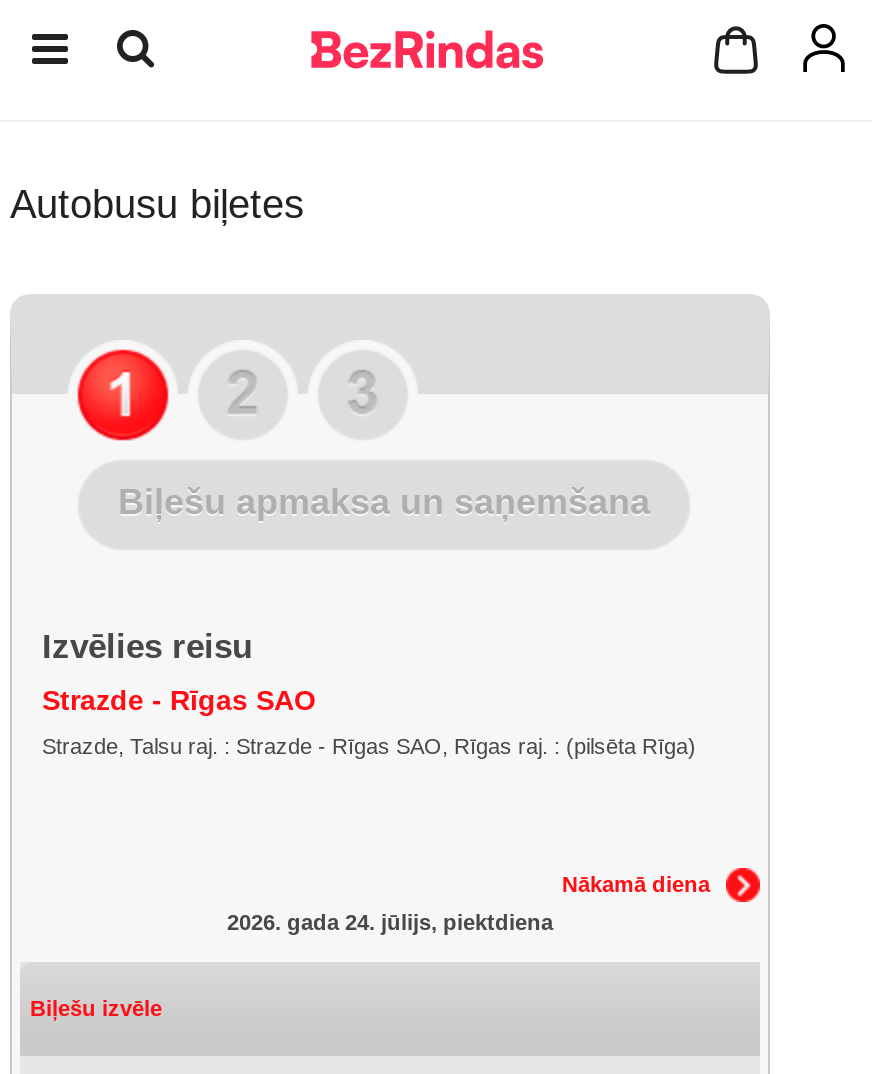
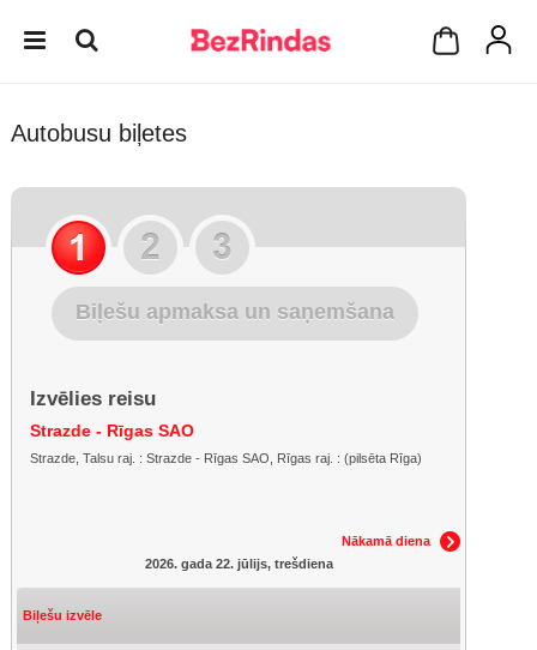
- 2026. gada 24. jūlijs, piektdiena
+ 2026. gada 22. jūlijs, trešdiena
